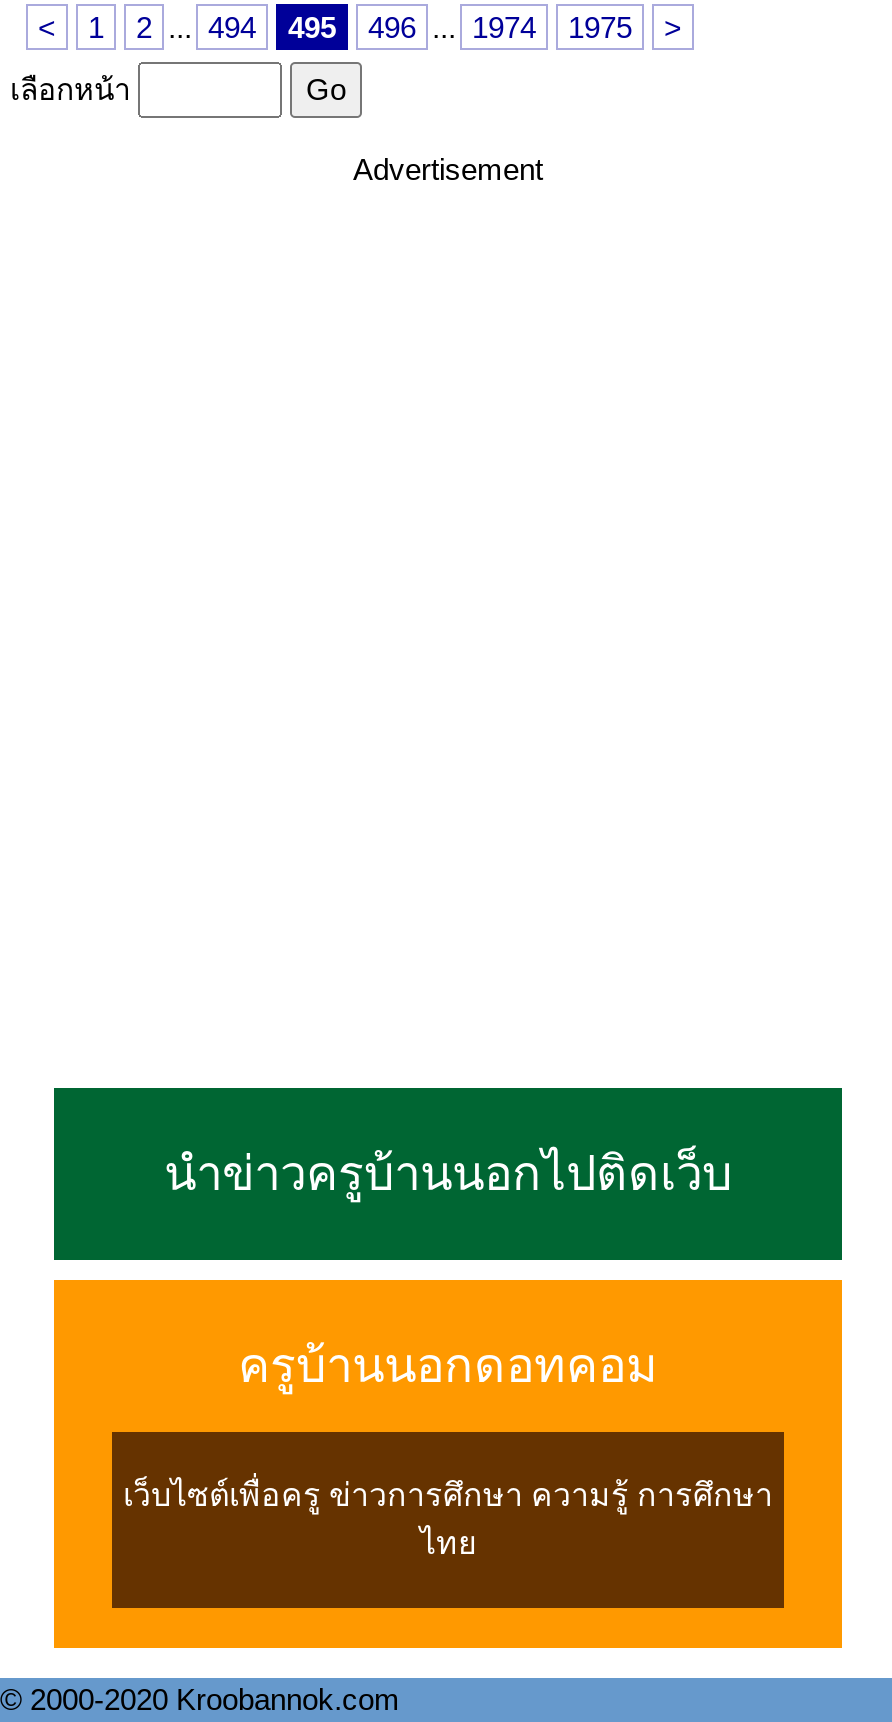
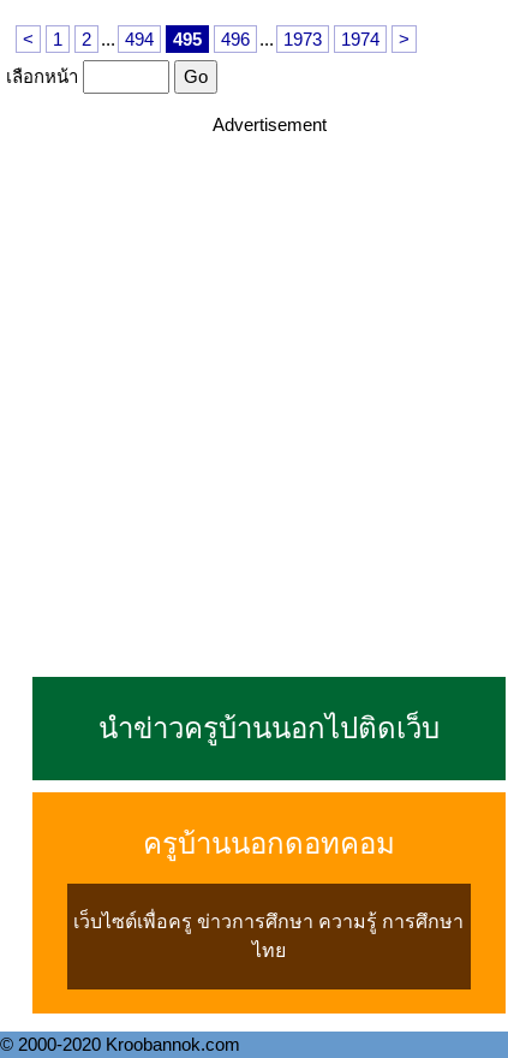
- 496 ... 1974
+ 496 ... 1973

- 1975
+ 1974
